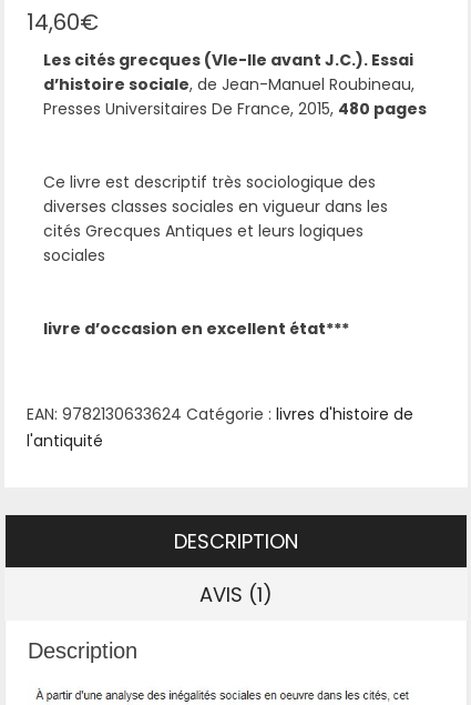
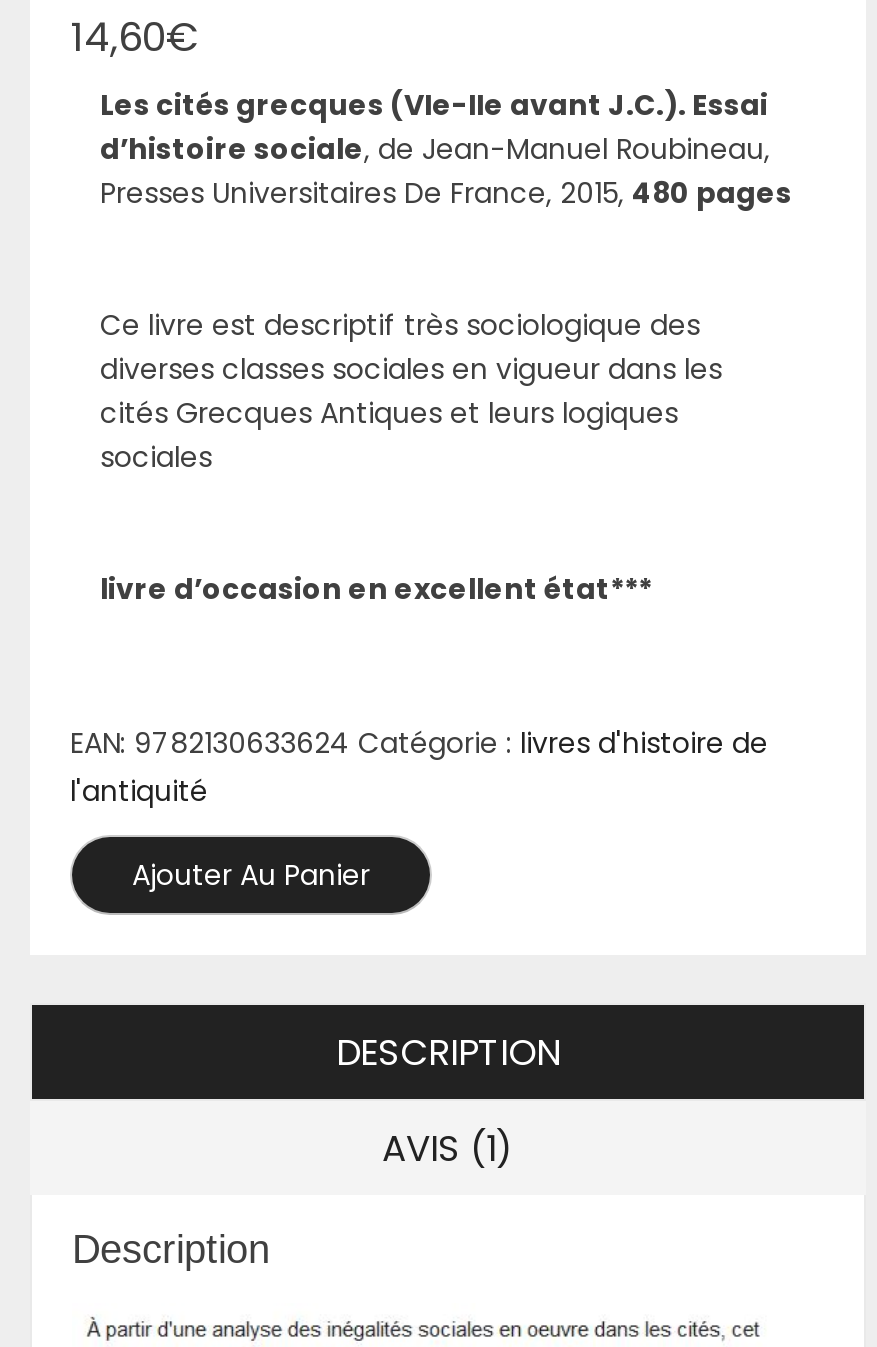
+ Ajouter Au Panier
